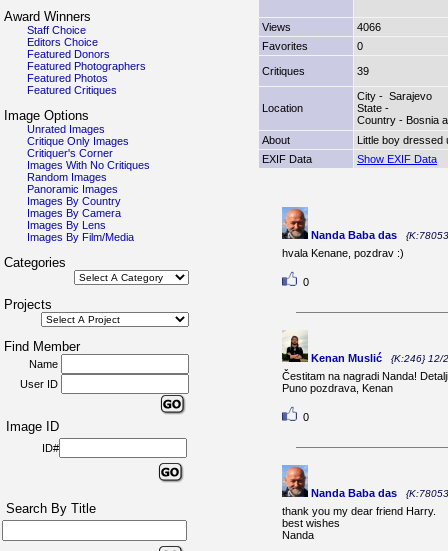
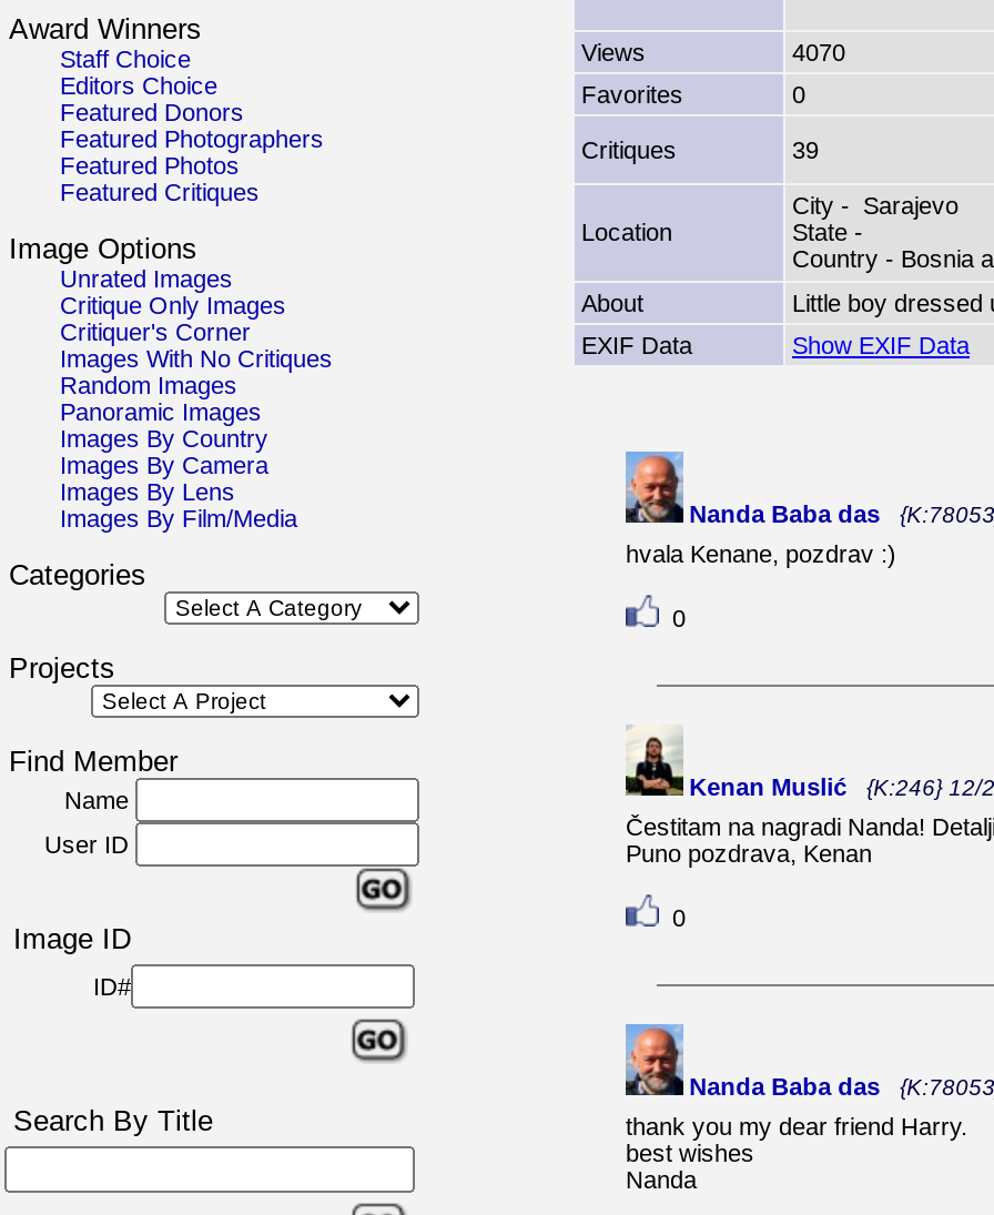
- 4066
+ 4070
